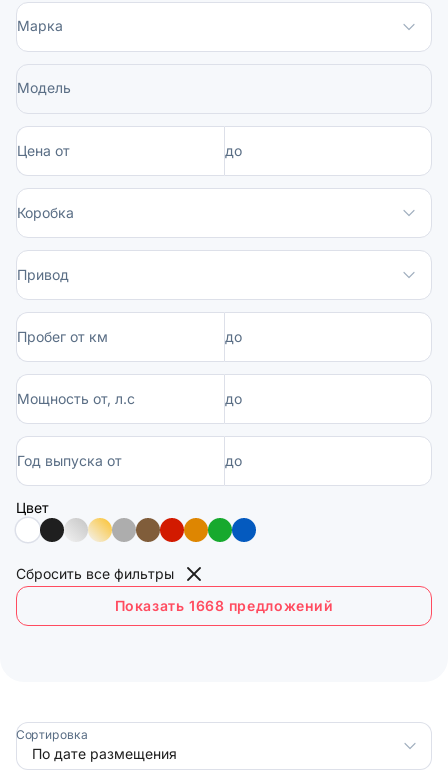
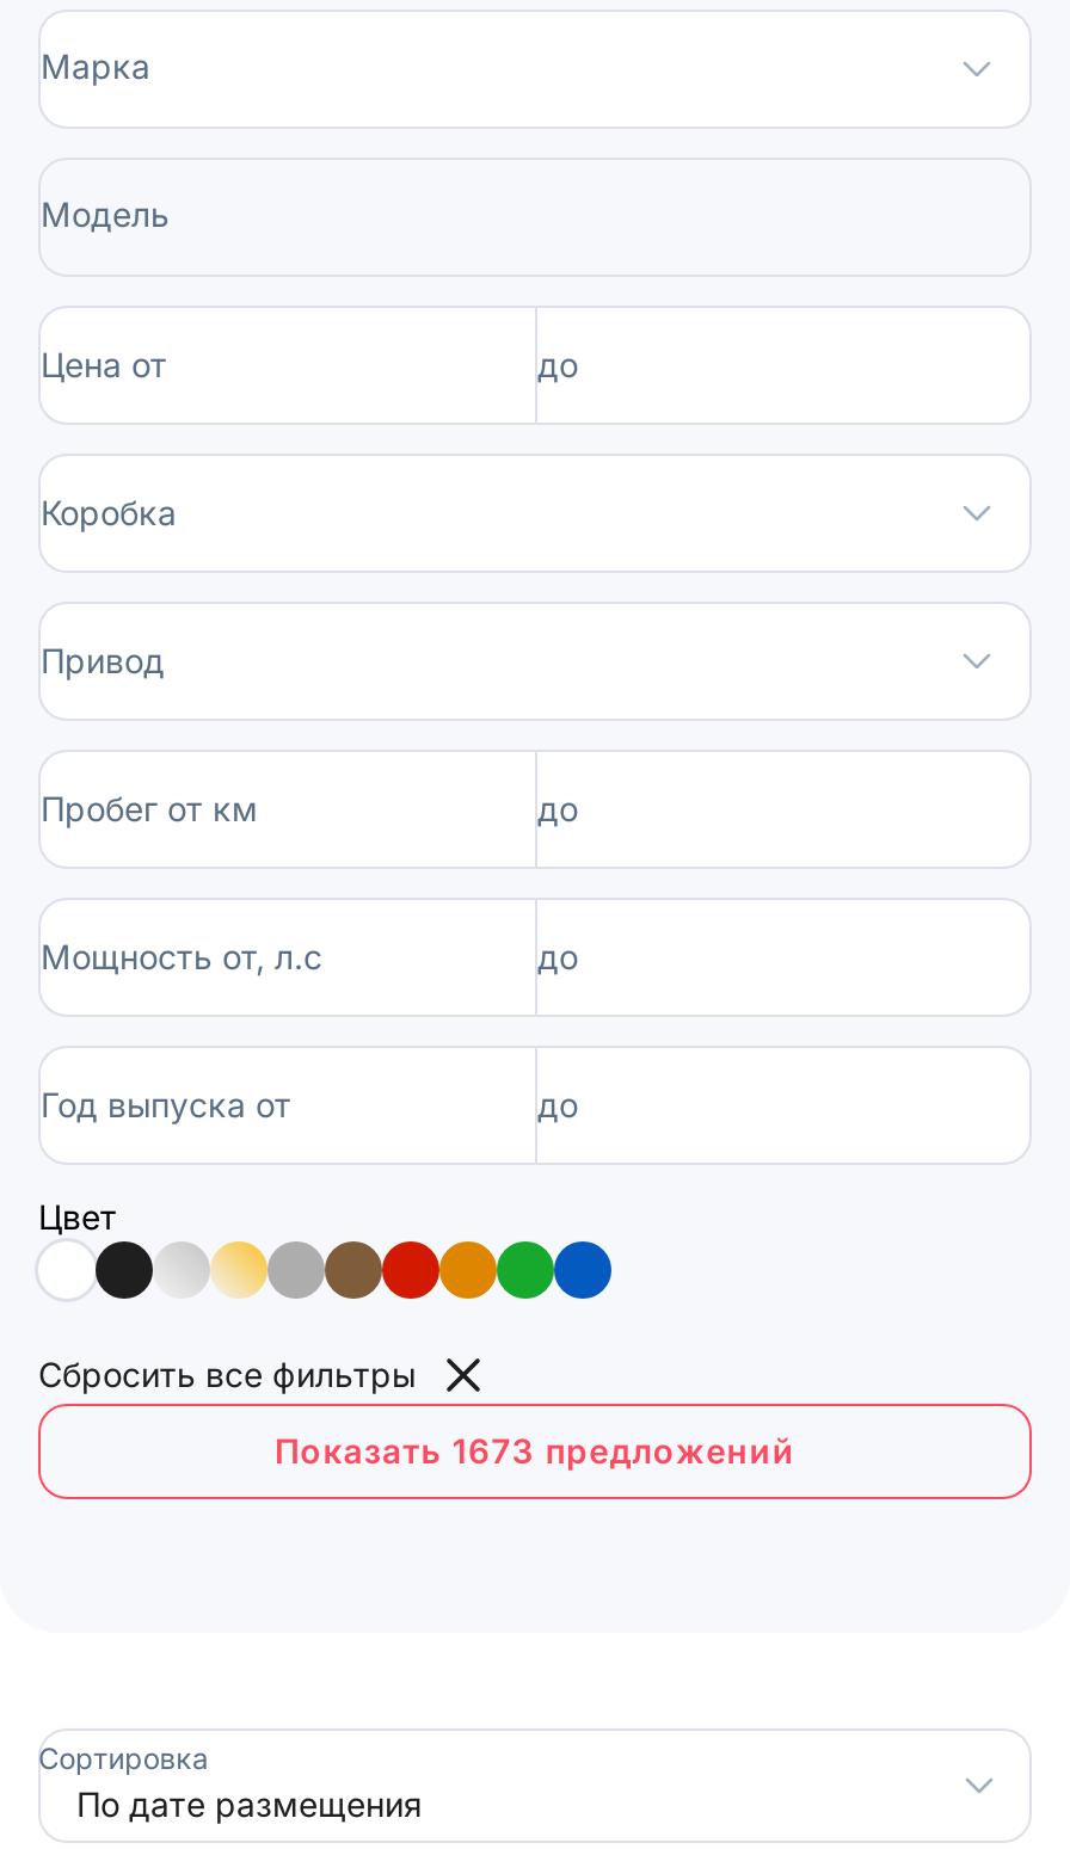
- Показать 1668 предложений
+ Показать 1673 предложений
